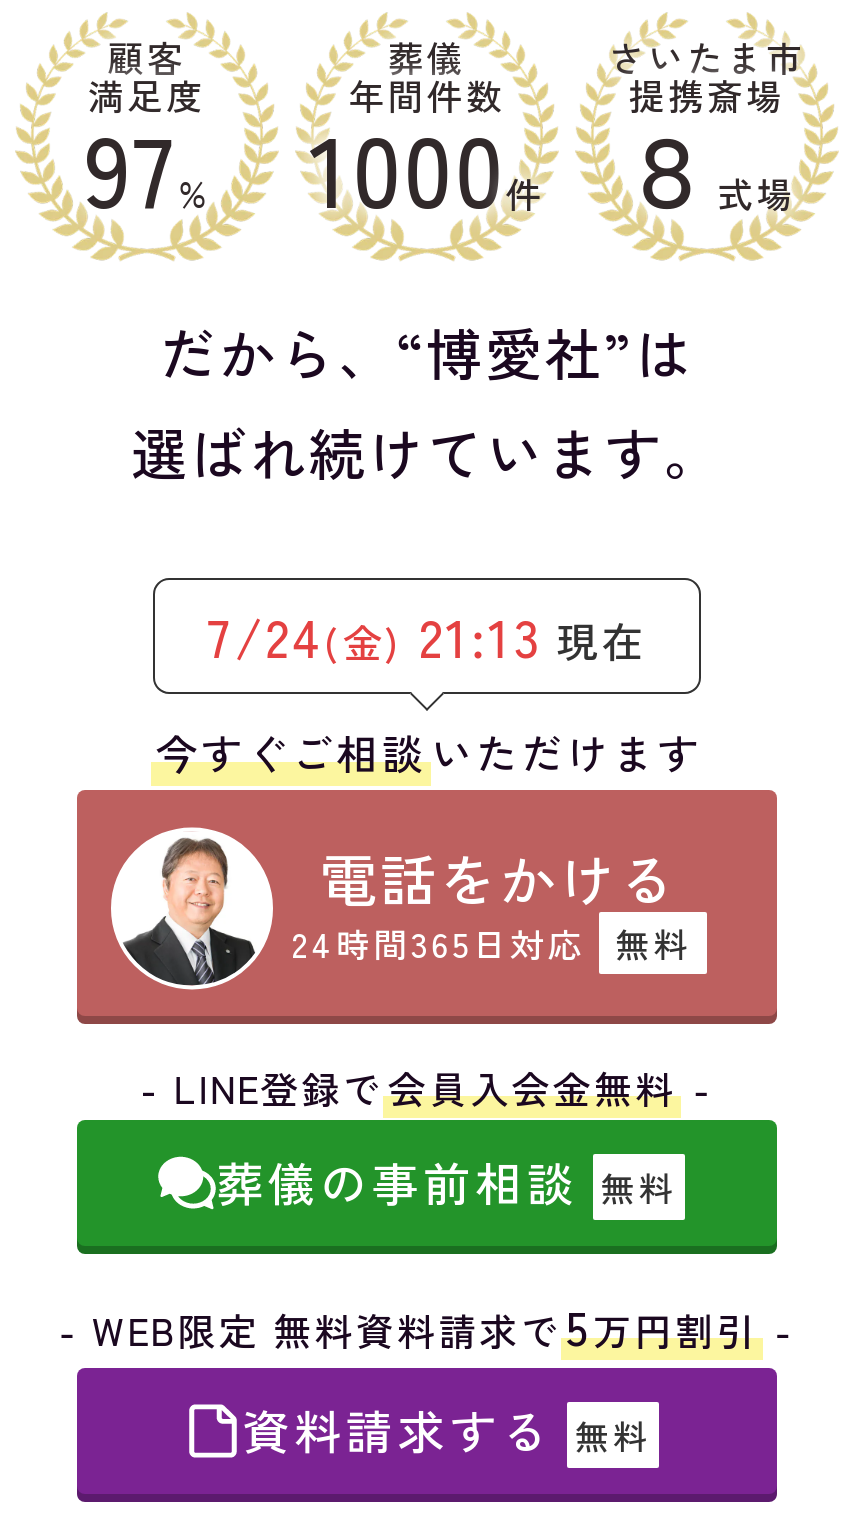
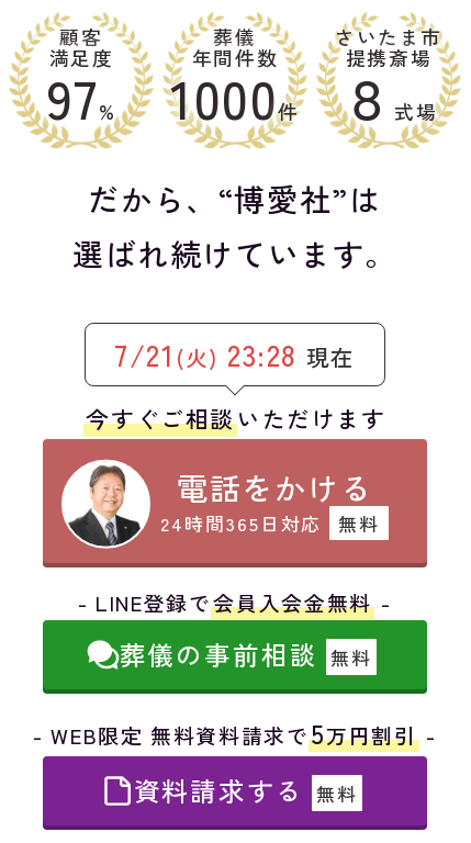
- 7/24(金) 21:13現在
+ 7/21(火) 23:28現在
